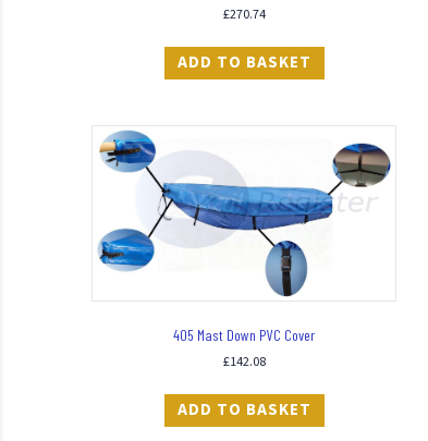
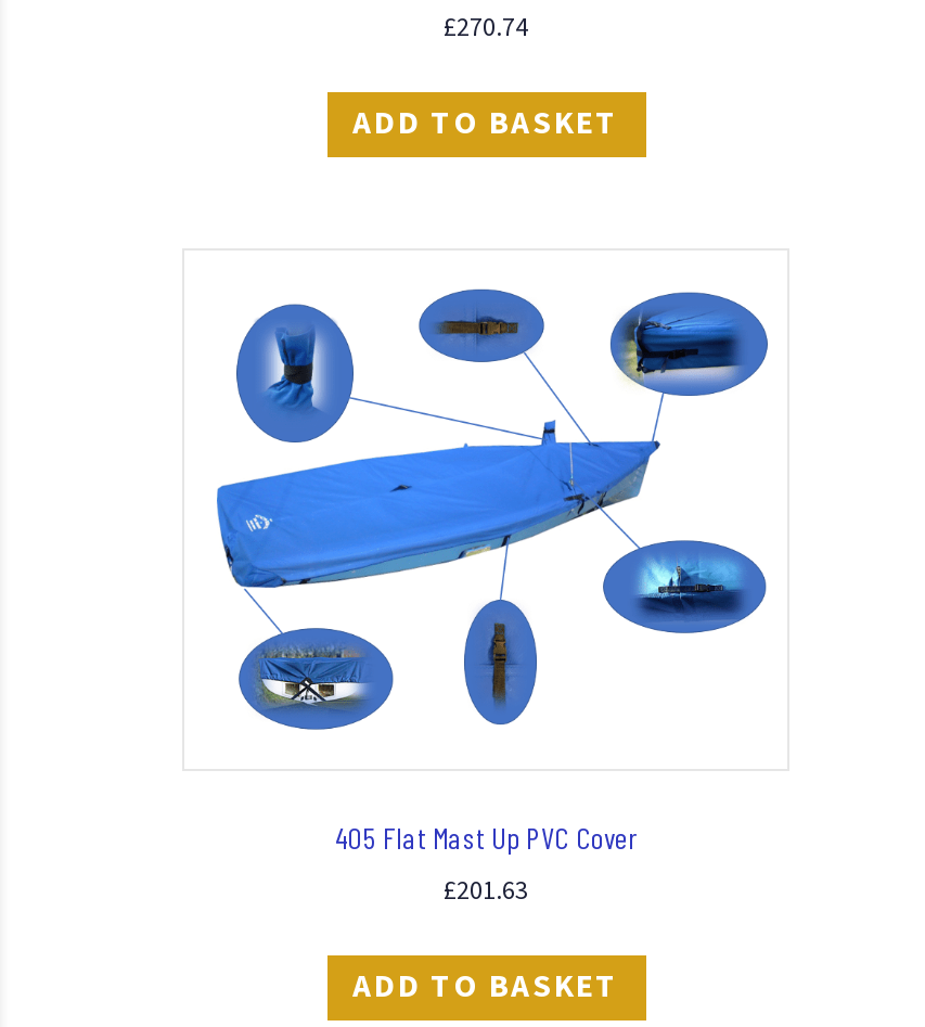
- [image]
- 405 Mast Down PVC Cover
+ [image]
+ 405 Flat Mast Up PVC Cover

- £142.08
+ £201.63
